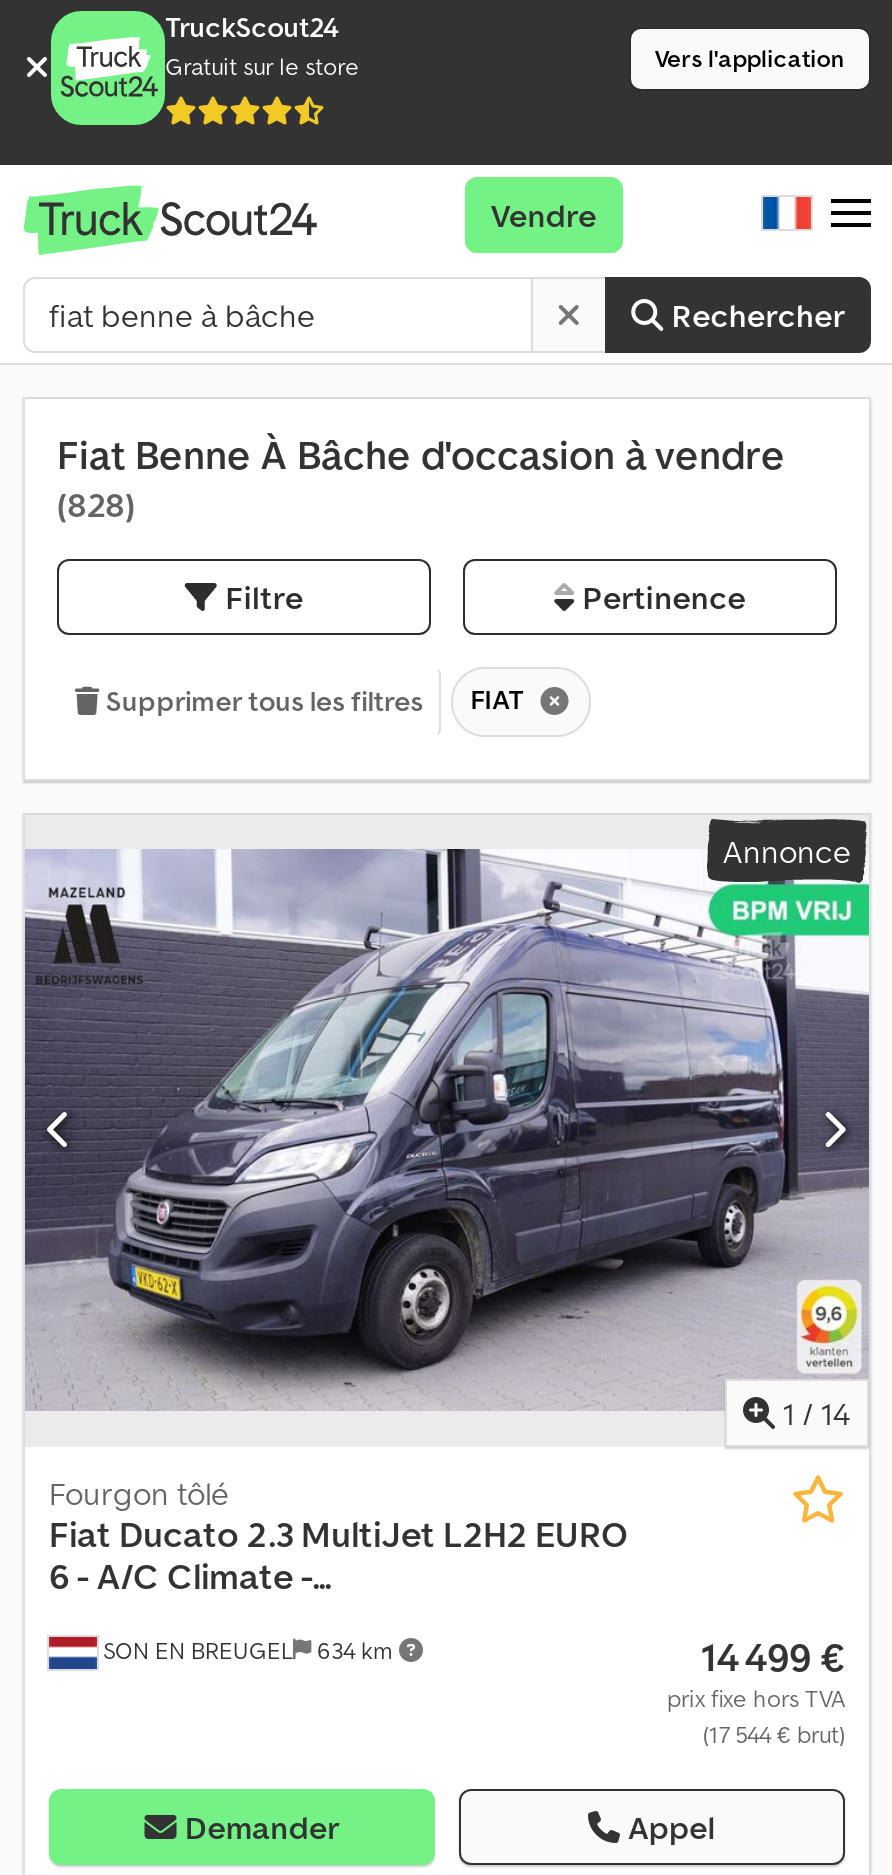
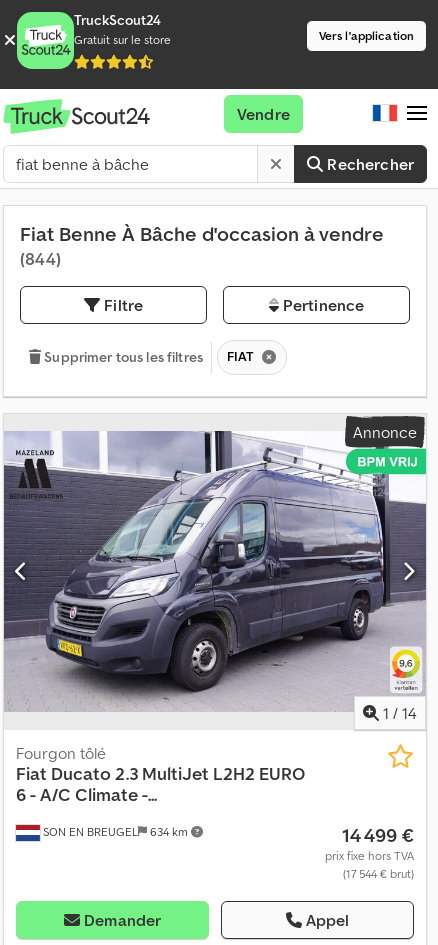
- (828)
+ (844)
